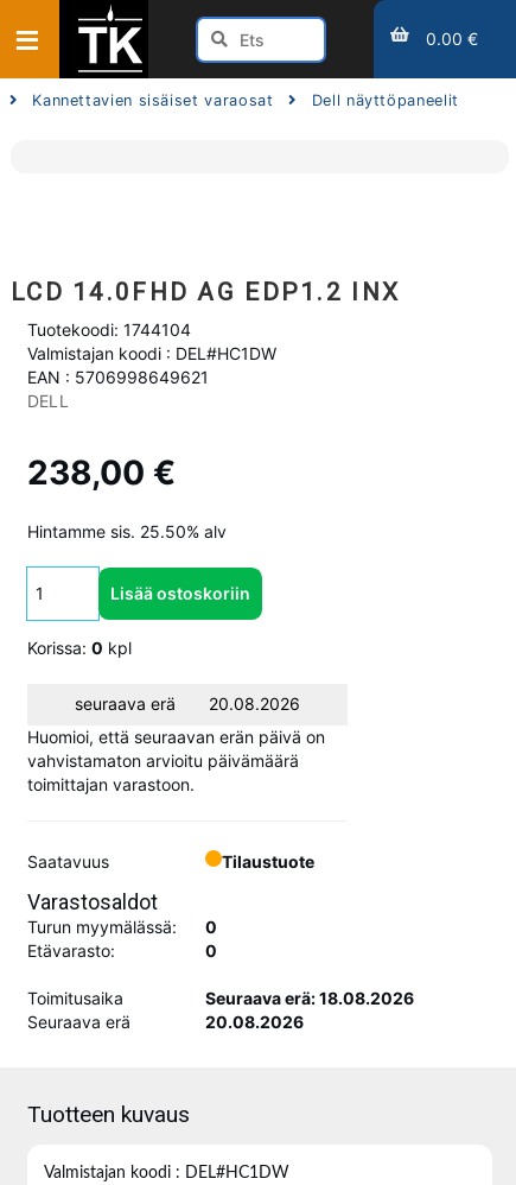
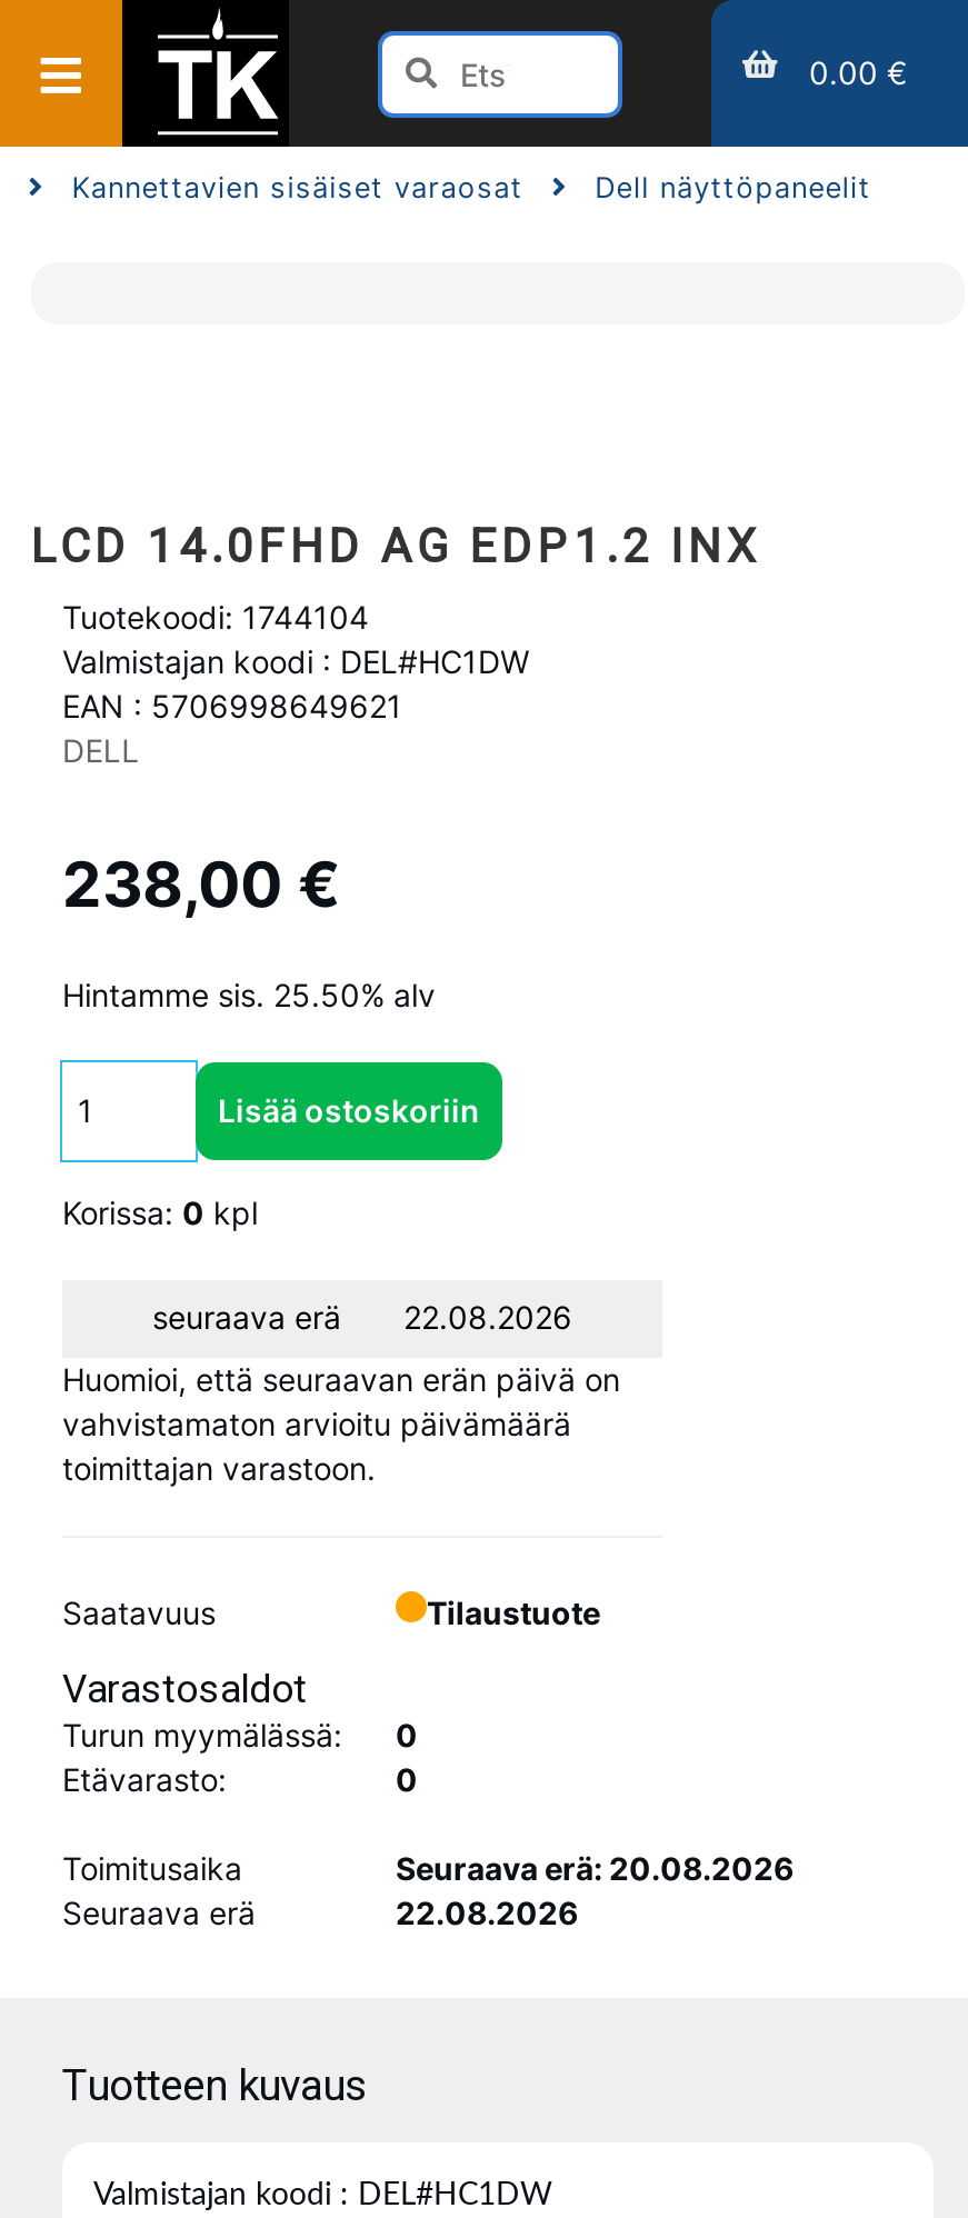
- seuraava erä 20.08.2026
+ seuraava erä 22.08.2026

- Seuraava erä: 18.08.2026
+ Seuraava erä: 20.08.2026

- 20.08.2026
+ 22.08.2026
